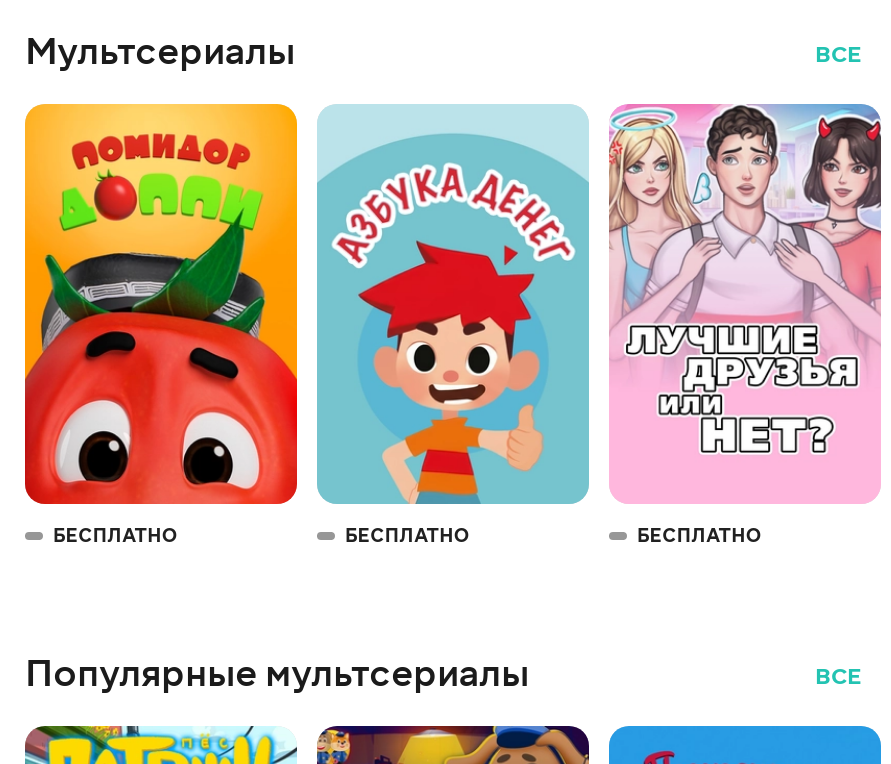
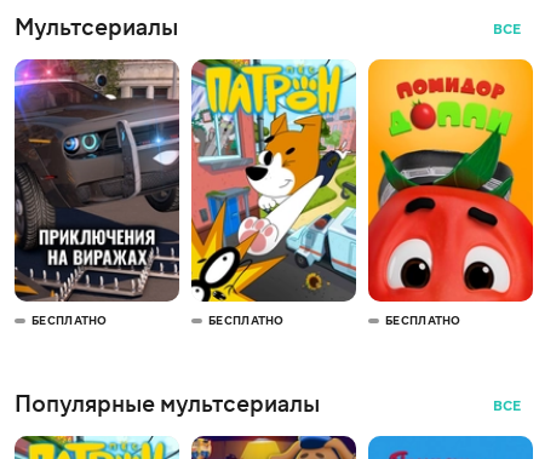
- [image]
+ [image]

- [image]
+ [image]

- [image]
+ [image]
